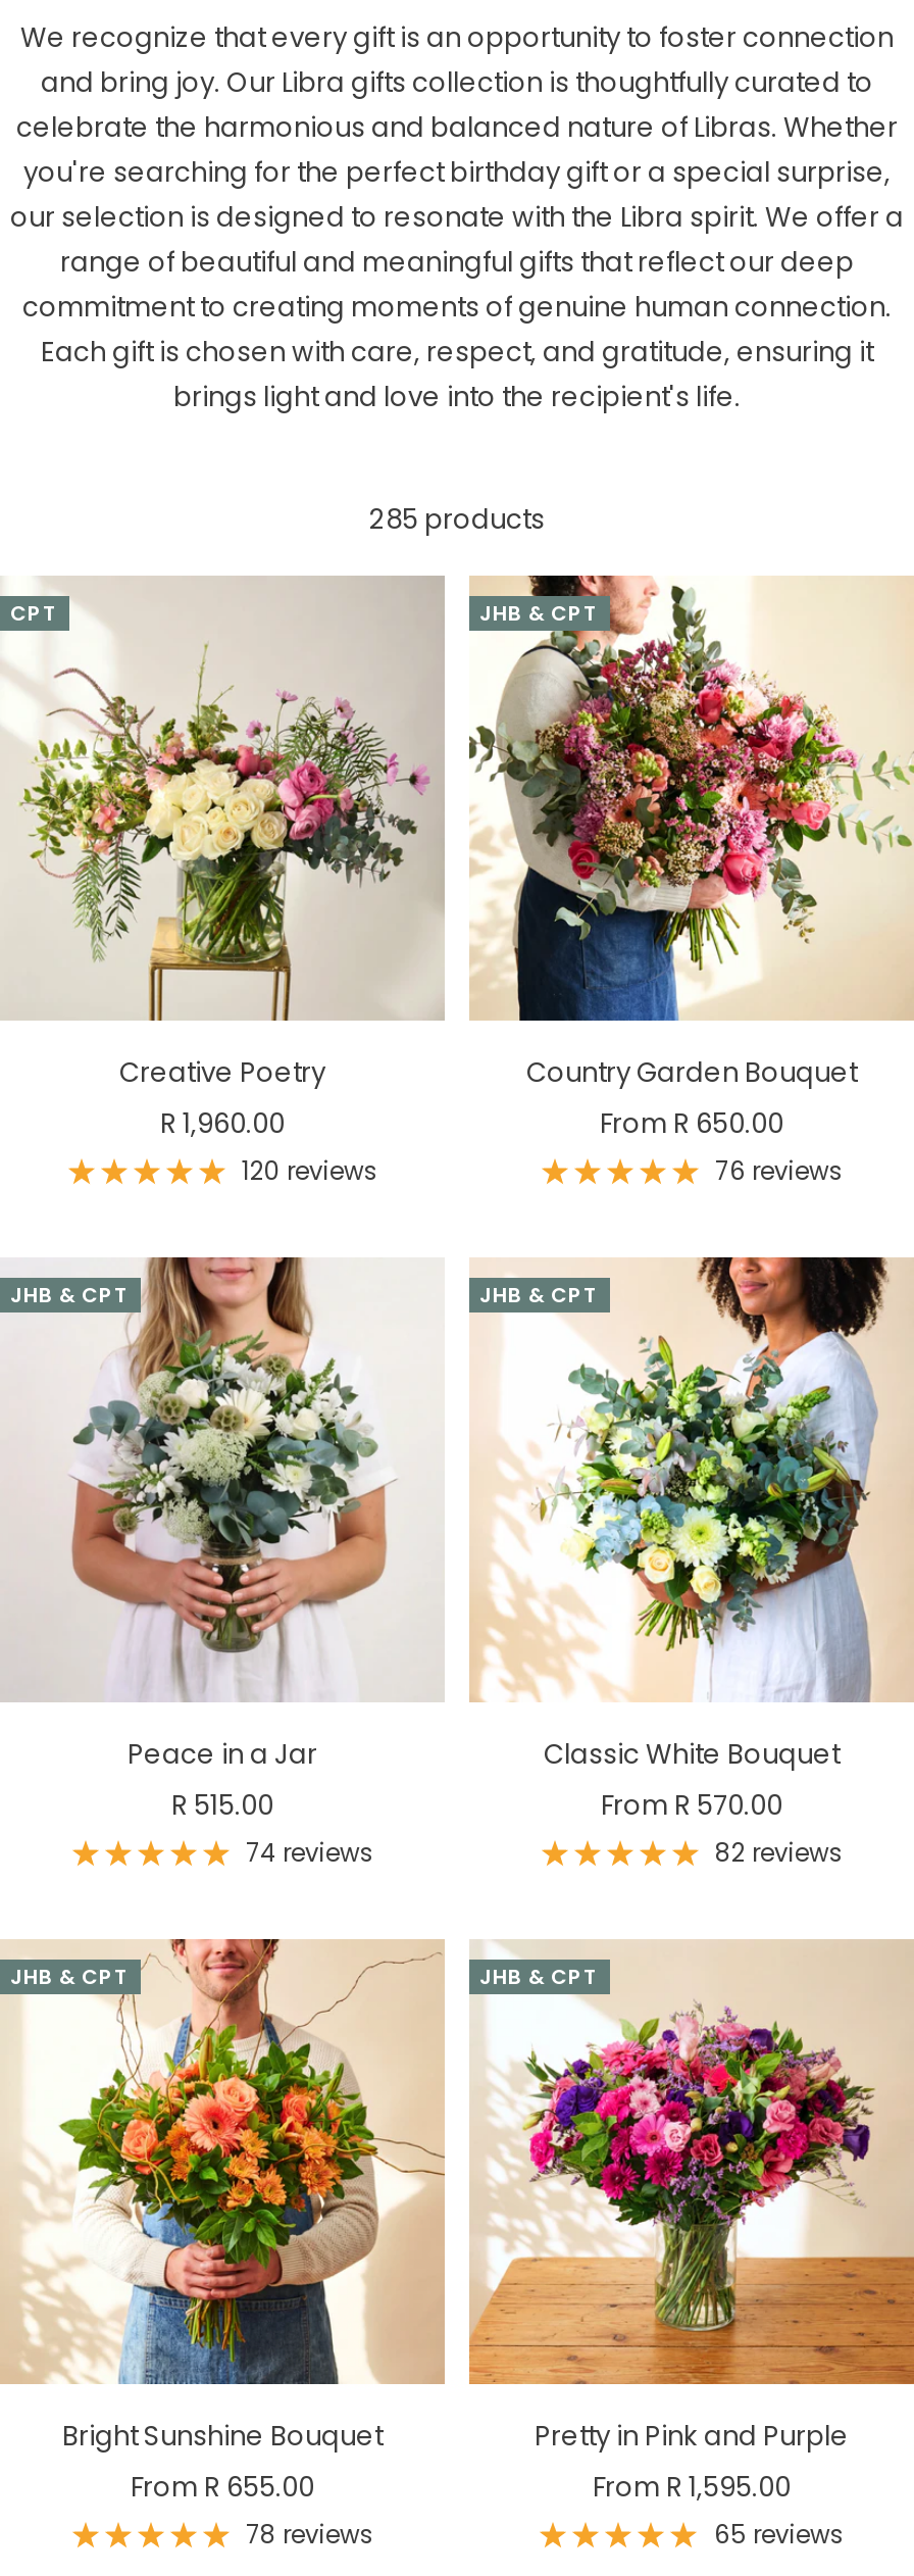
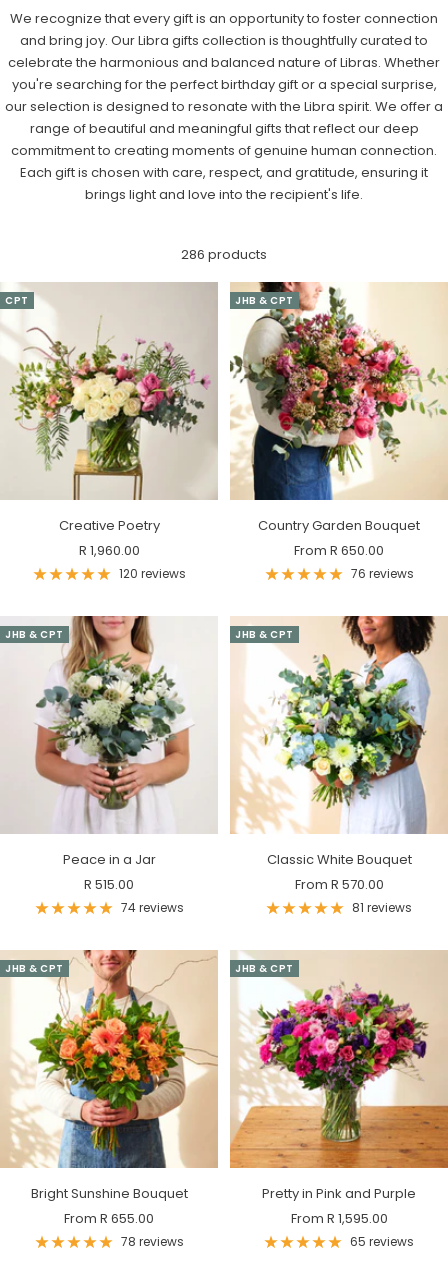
- 285 products
+ 286 products

- 82 reviews
+ 81 reviews
